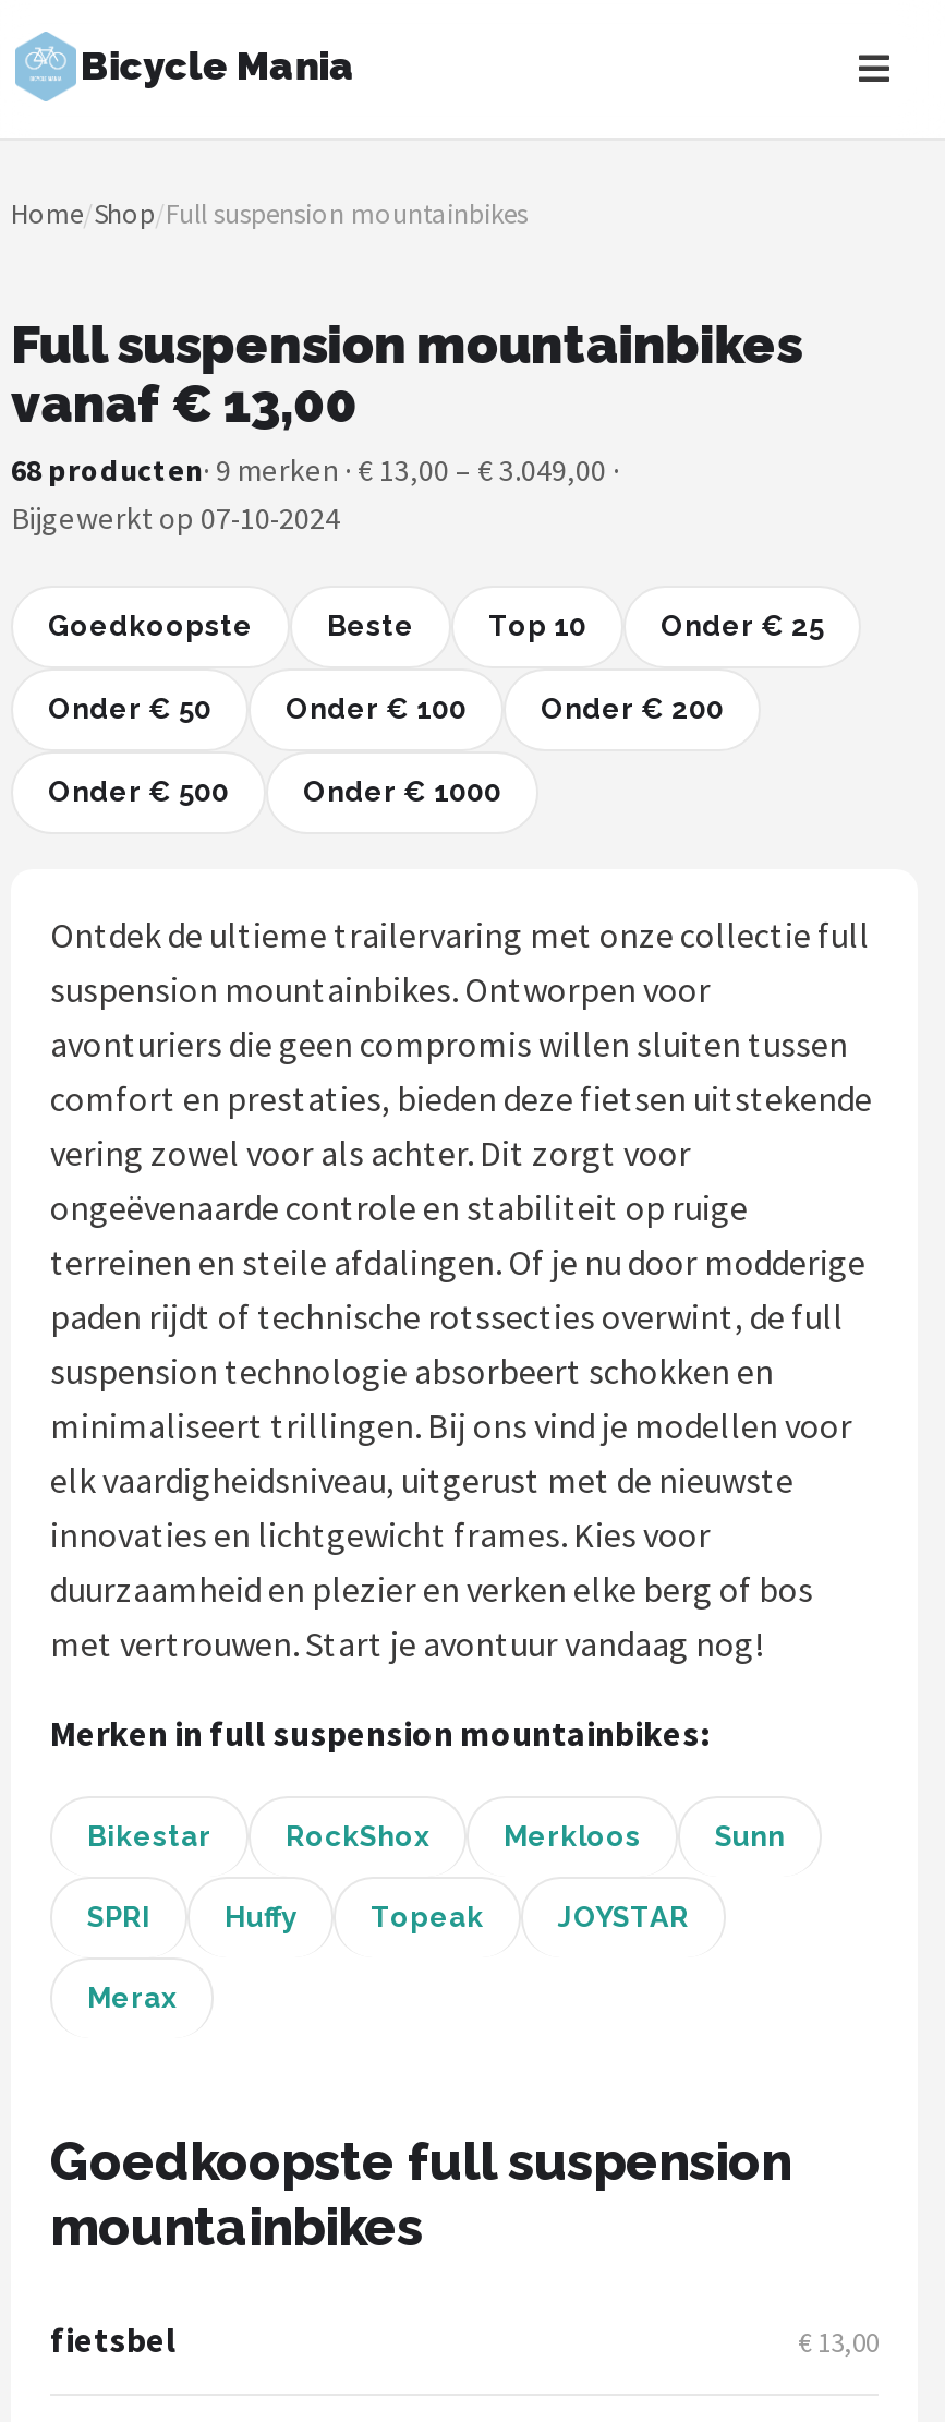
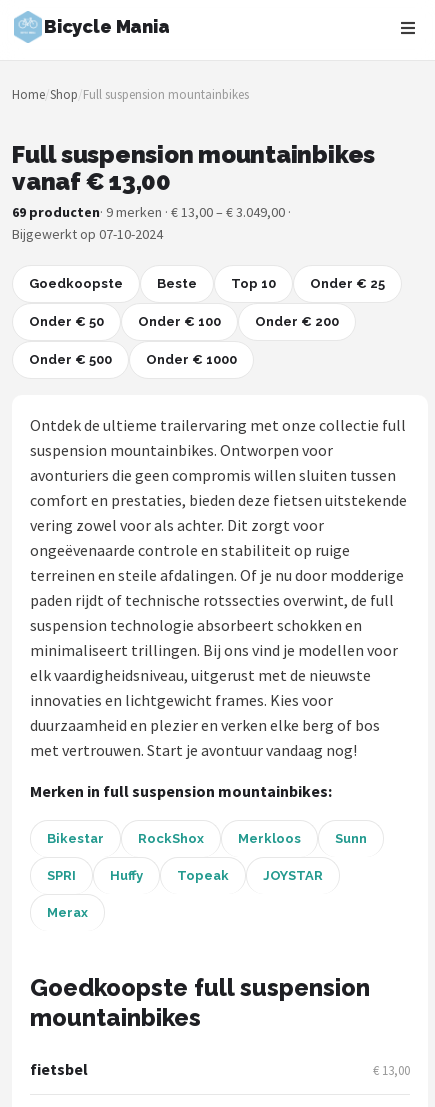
- 68 producten · 9 merken · € 13,00 – € 3.049,00 ·
+ 69 producten · 9 merken · € 13,00 – € 3.049,00 ·
